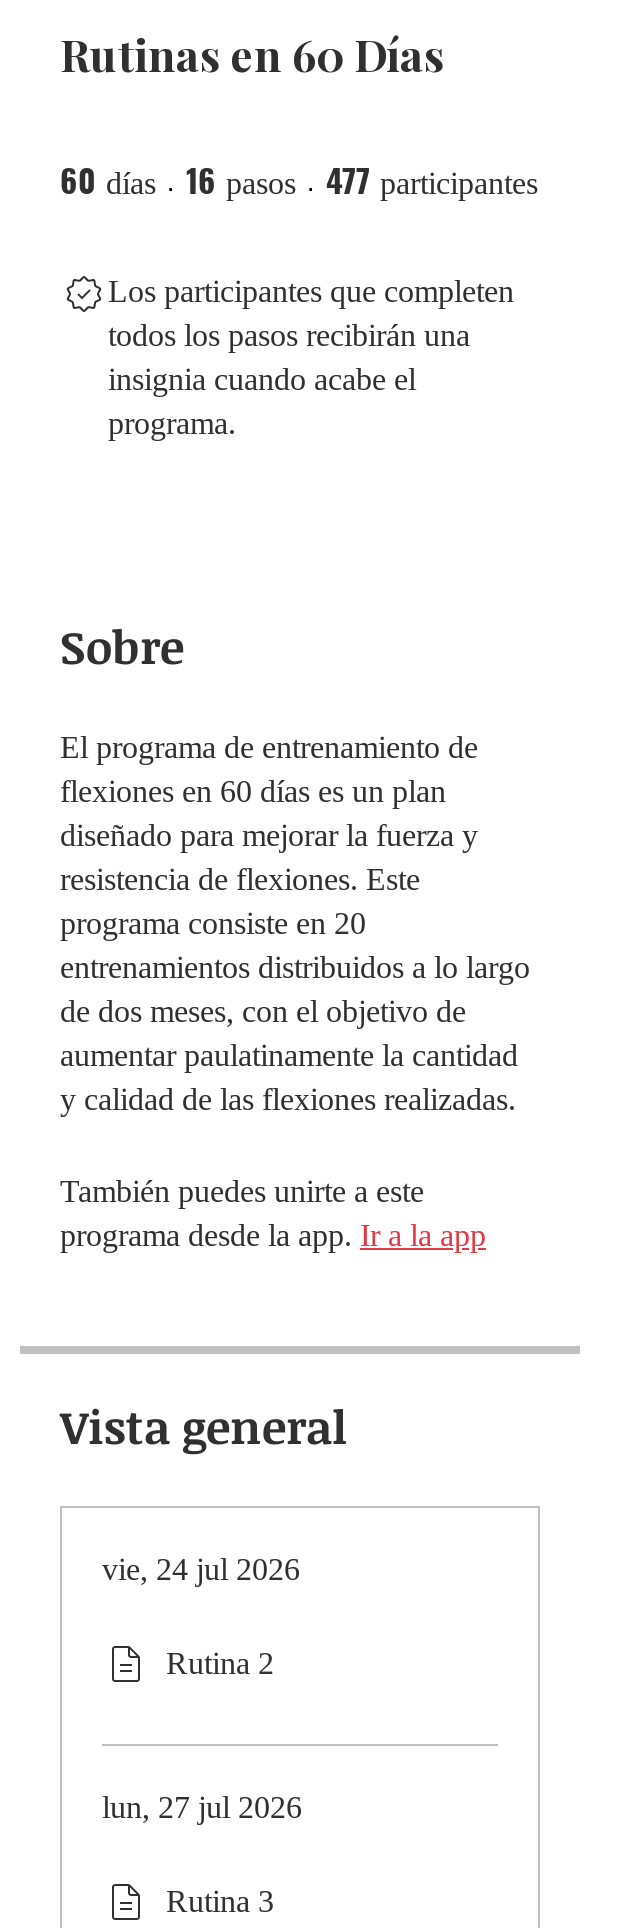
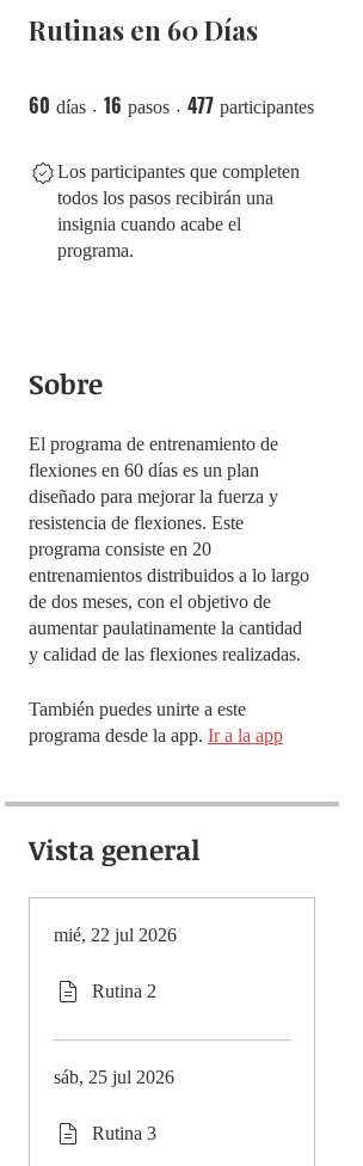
- vie, 24 jul 2026
+ mié, 22 jul 2026

- lun, 27 jul 2026
+ sáb, 25 jul 2026
